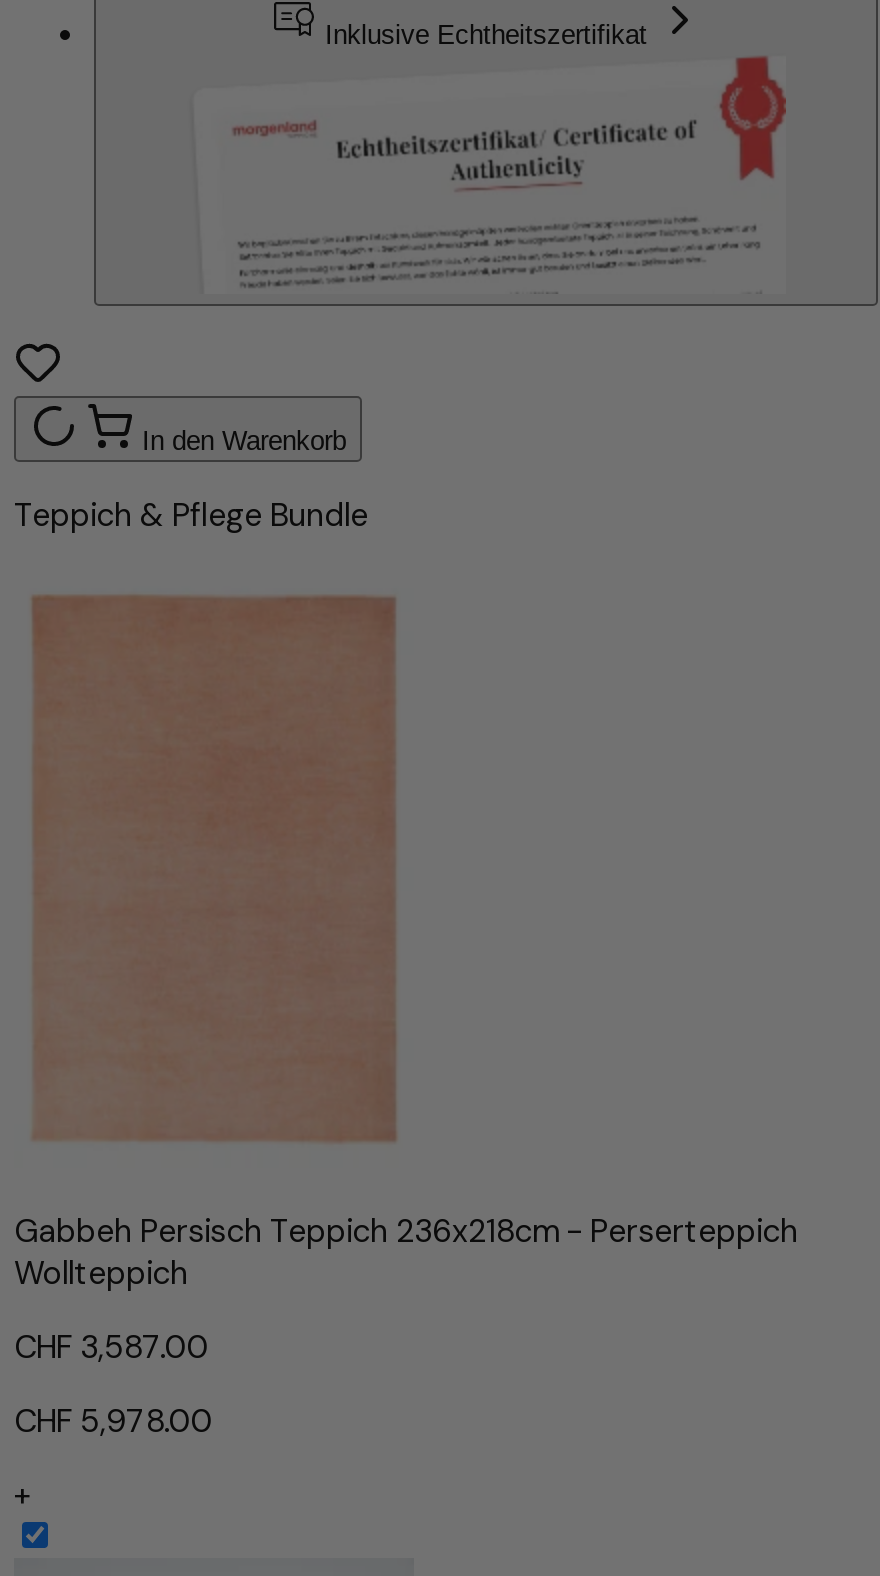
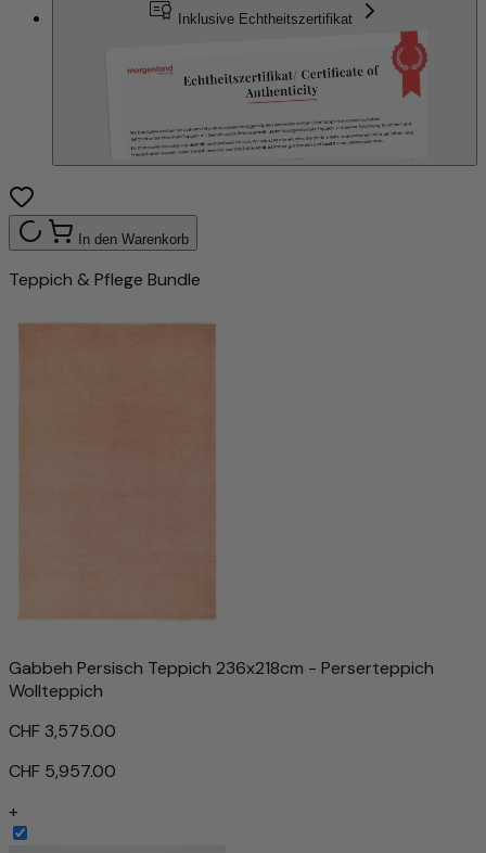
- CHF 3,587.00
+ CHF 3,575.00

- CHF 5,978.00
+ CHF 5,957.00
